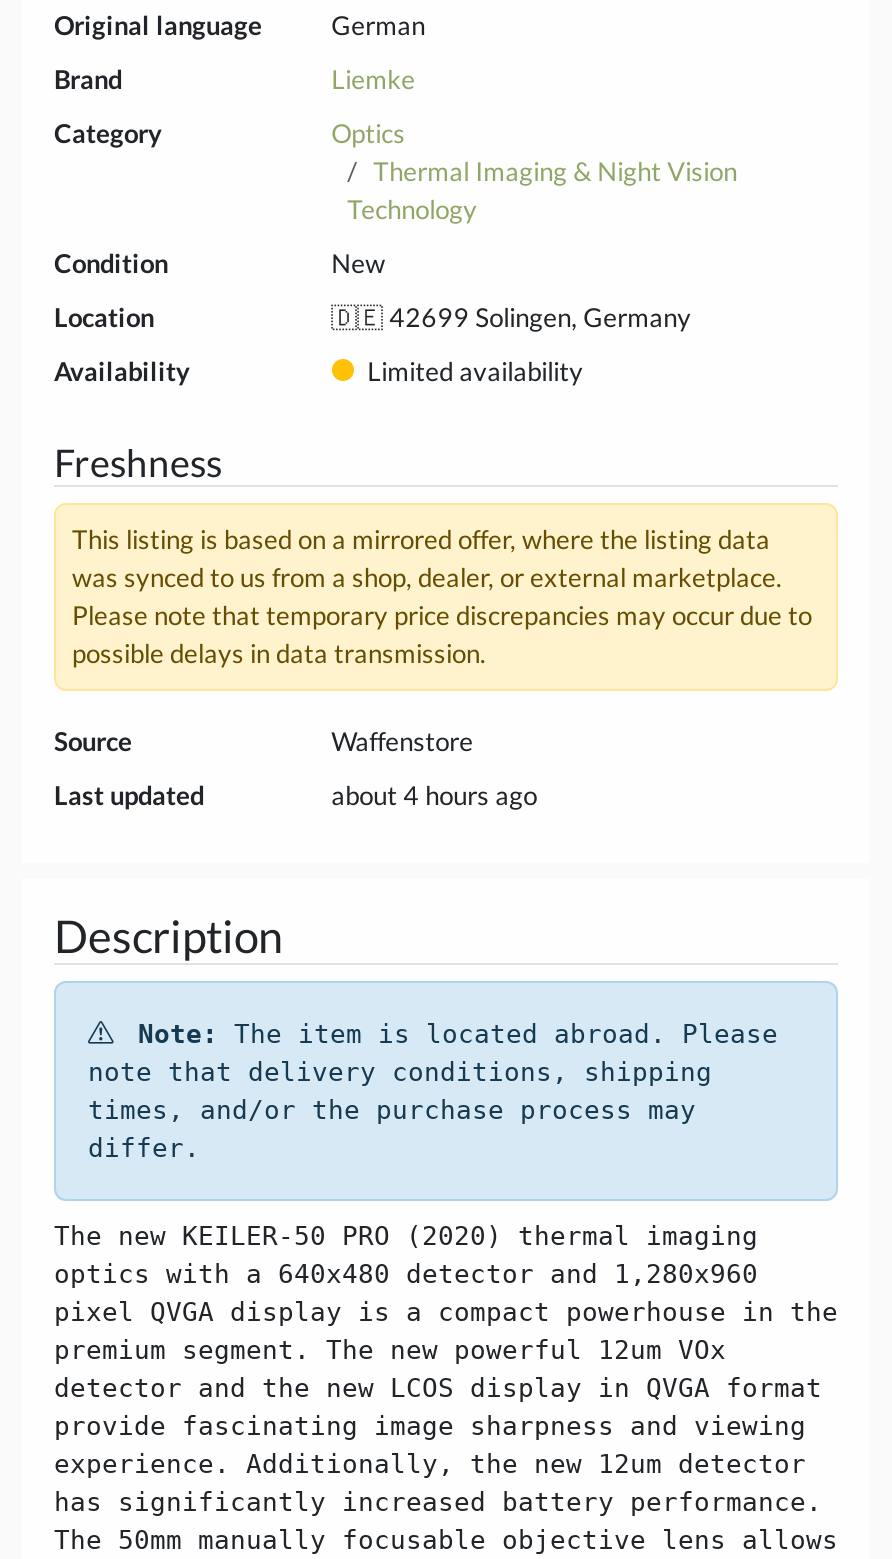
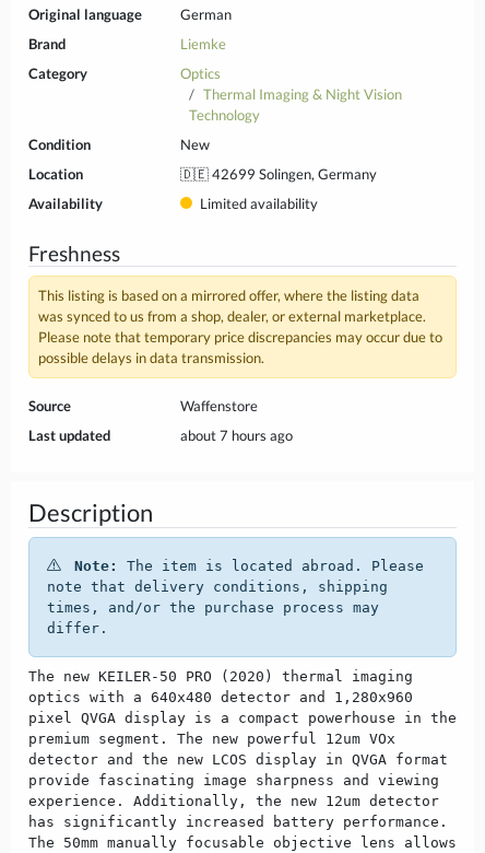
- about 4 hours ago
+ about 7 hours ago
